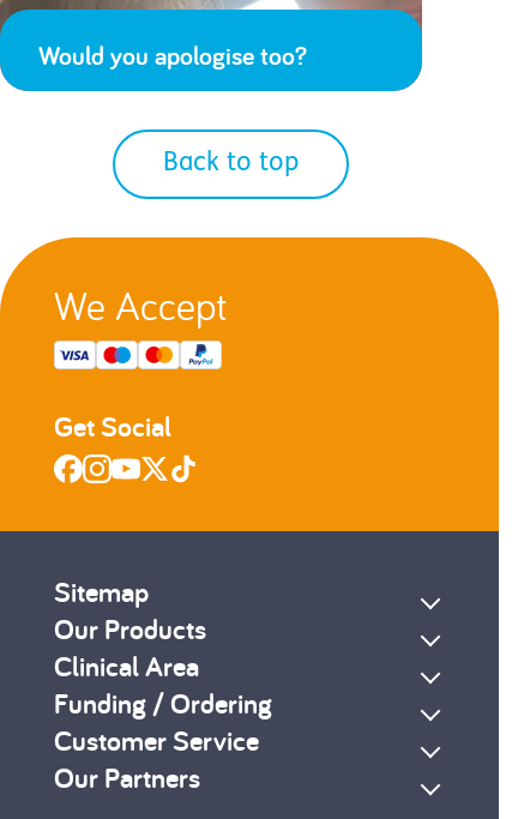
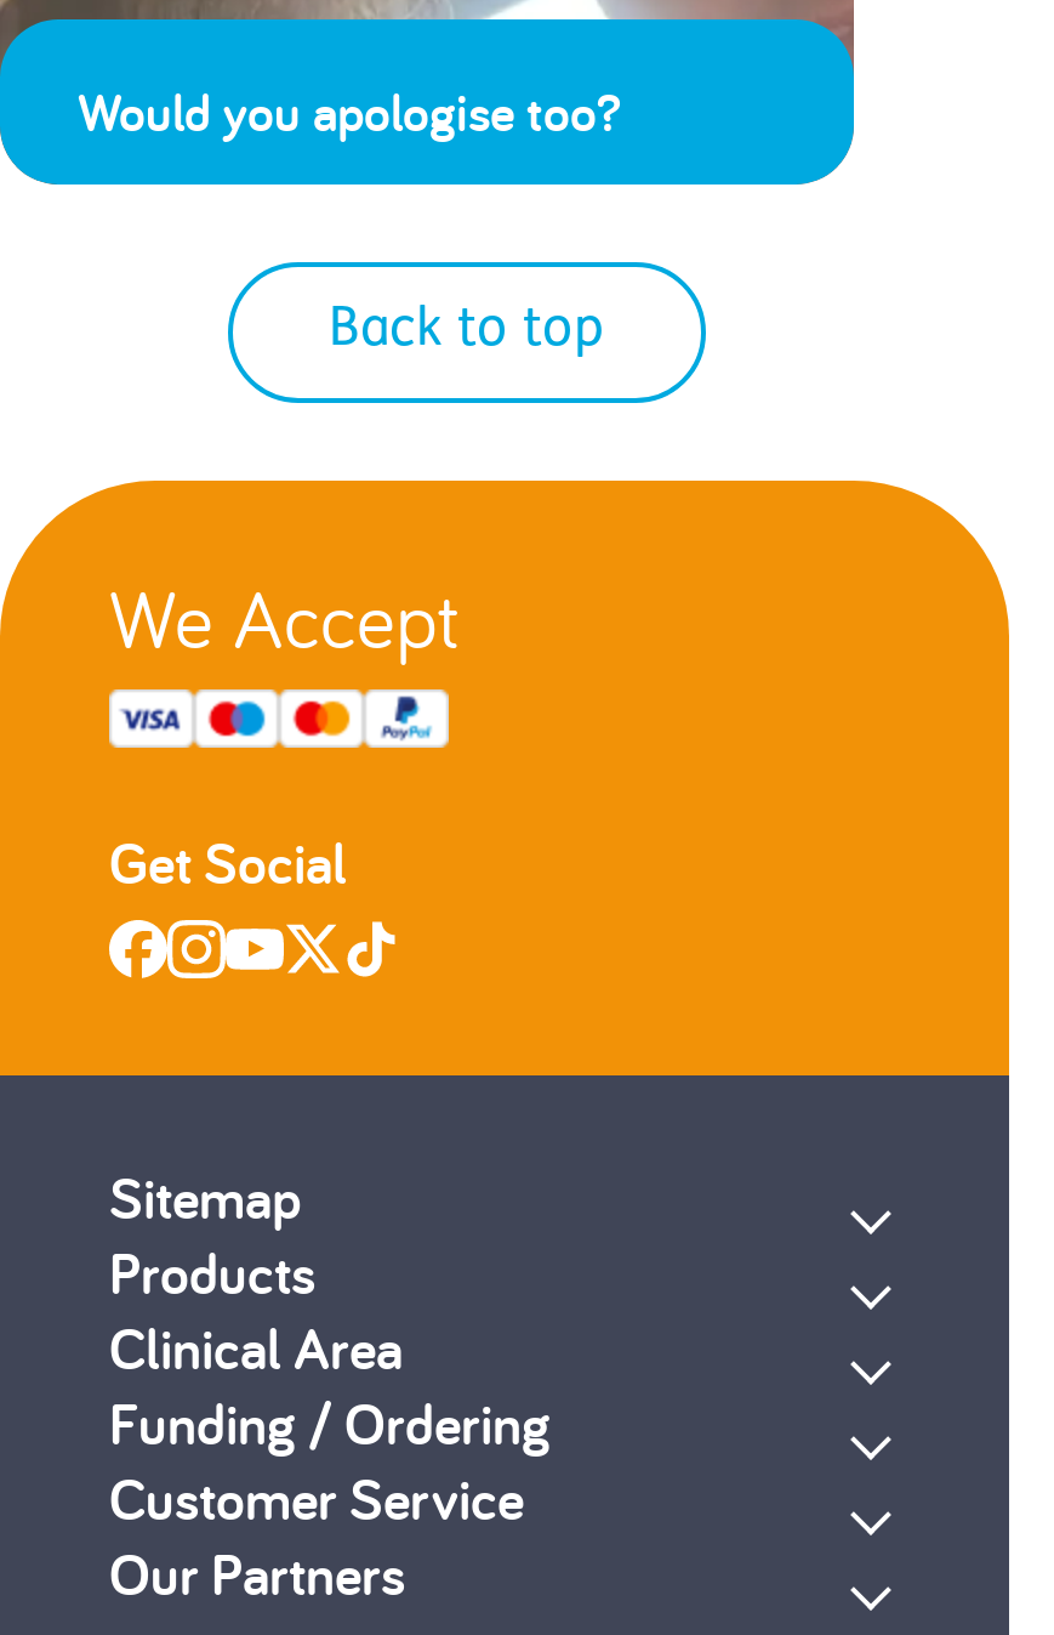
- Our Products
+ Products
